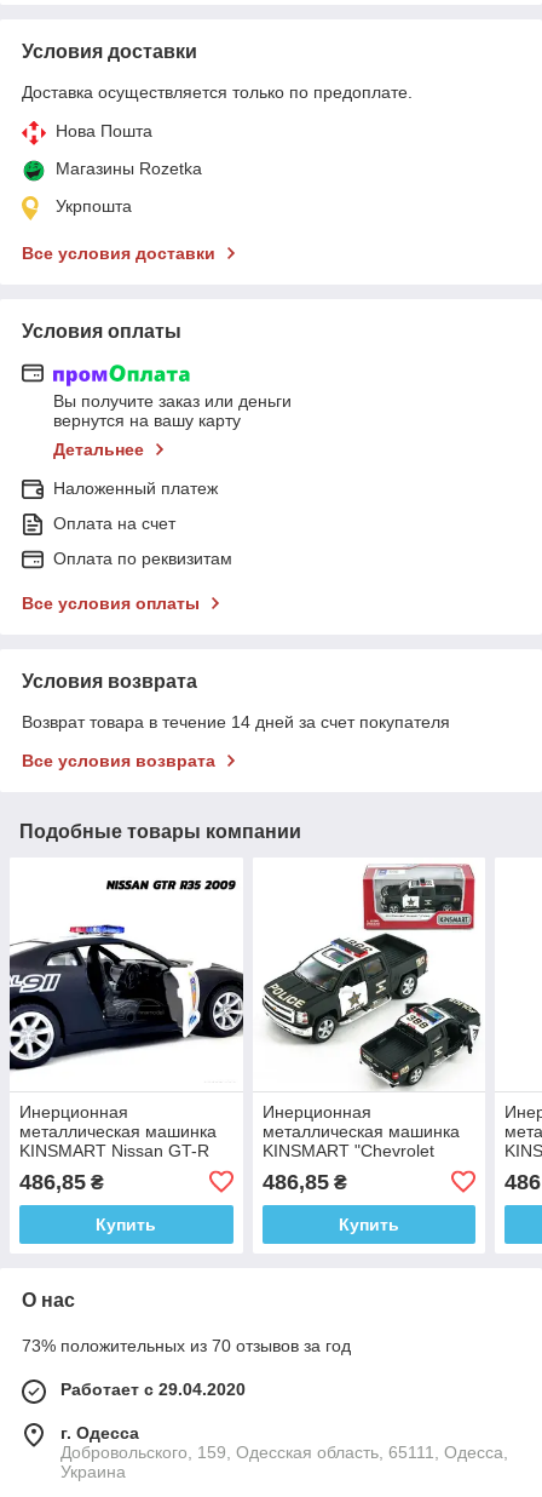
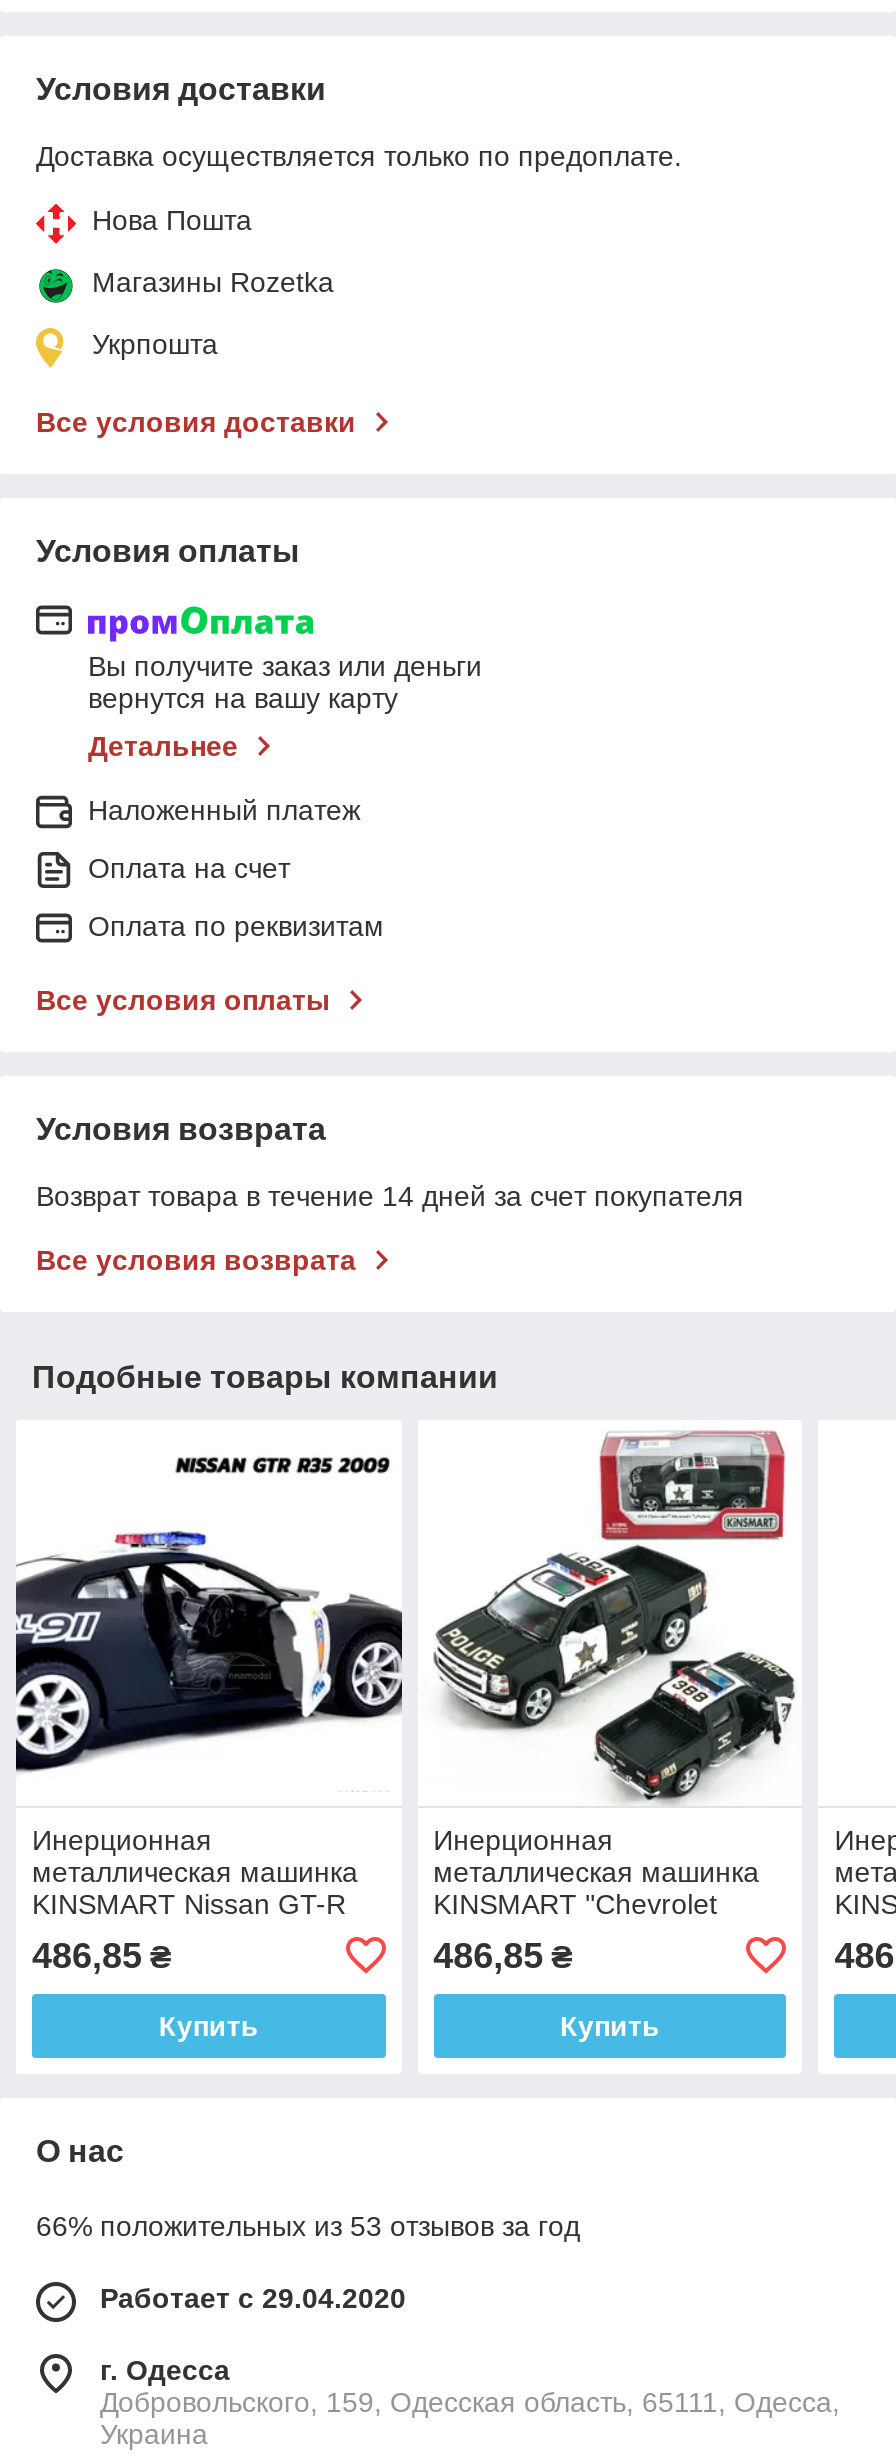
- 73% положительных из 70 отзывов за год
+ 66% положительных из 53 отзывов за год
